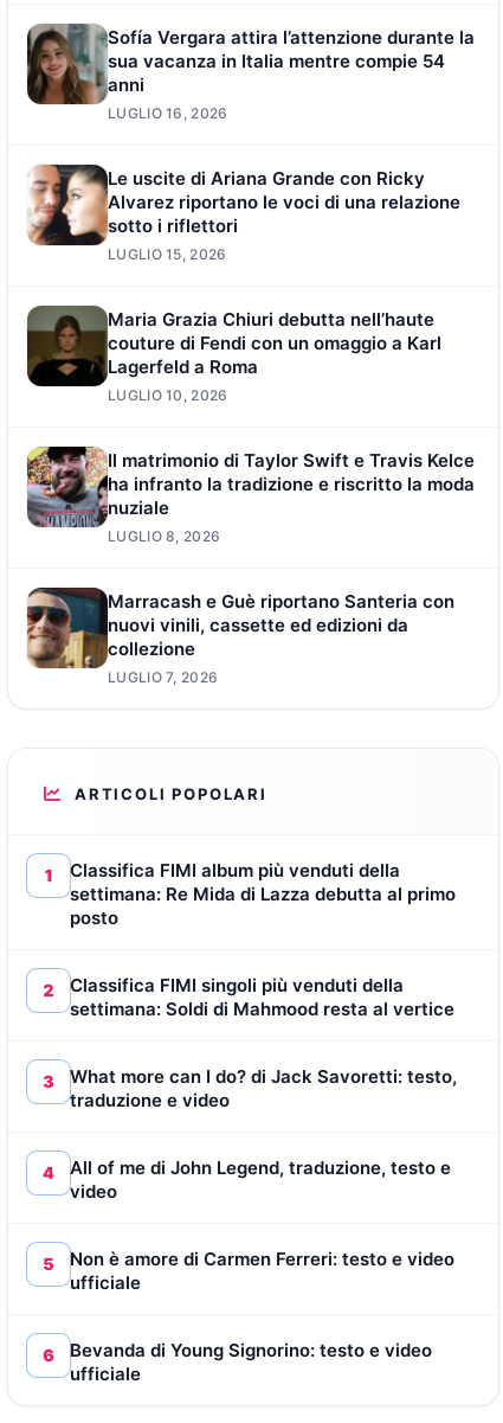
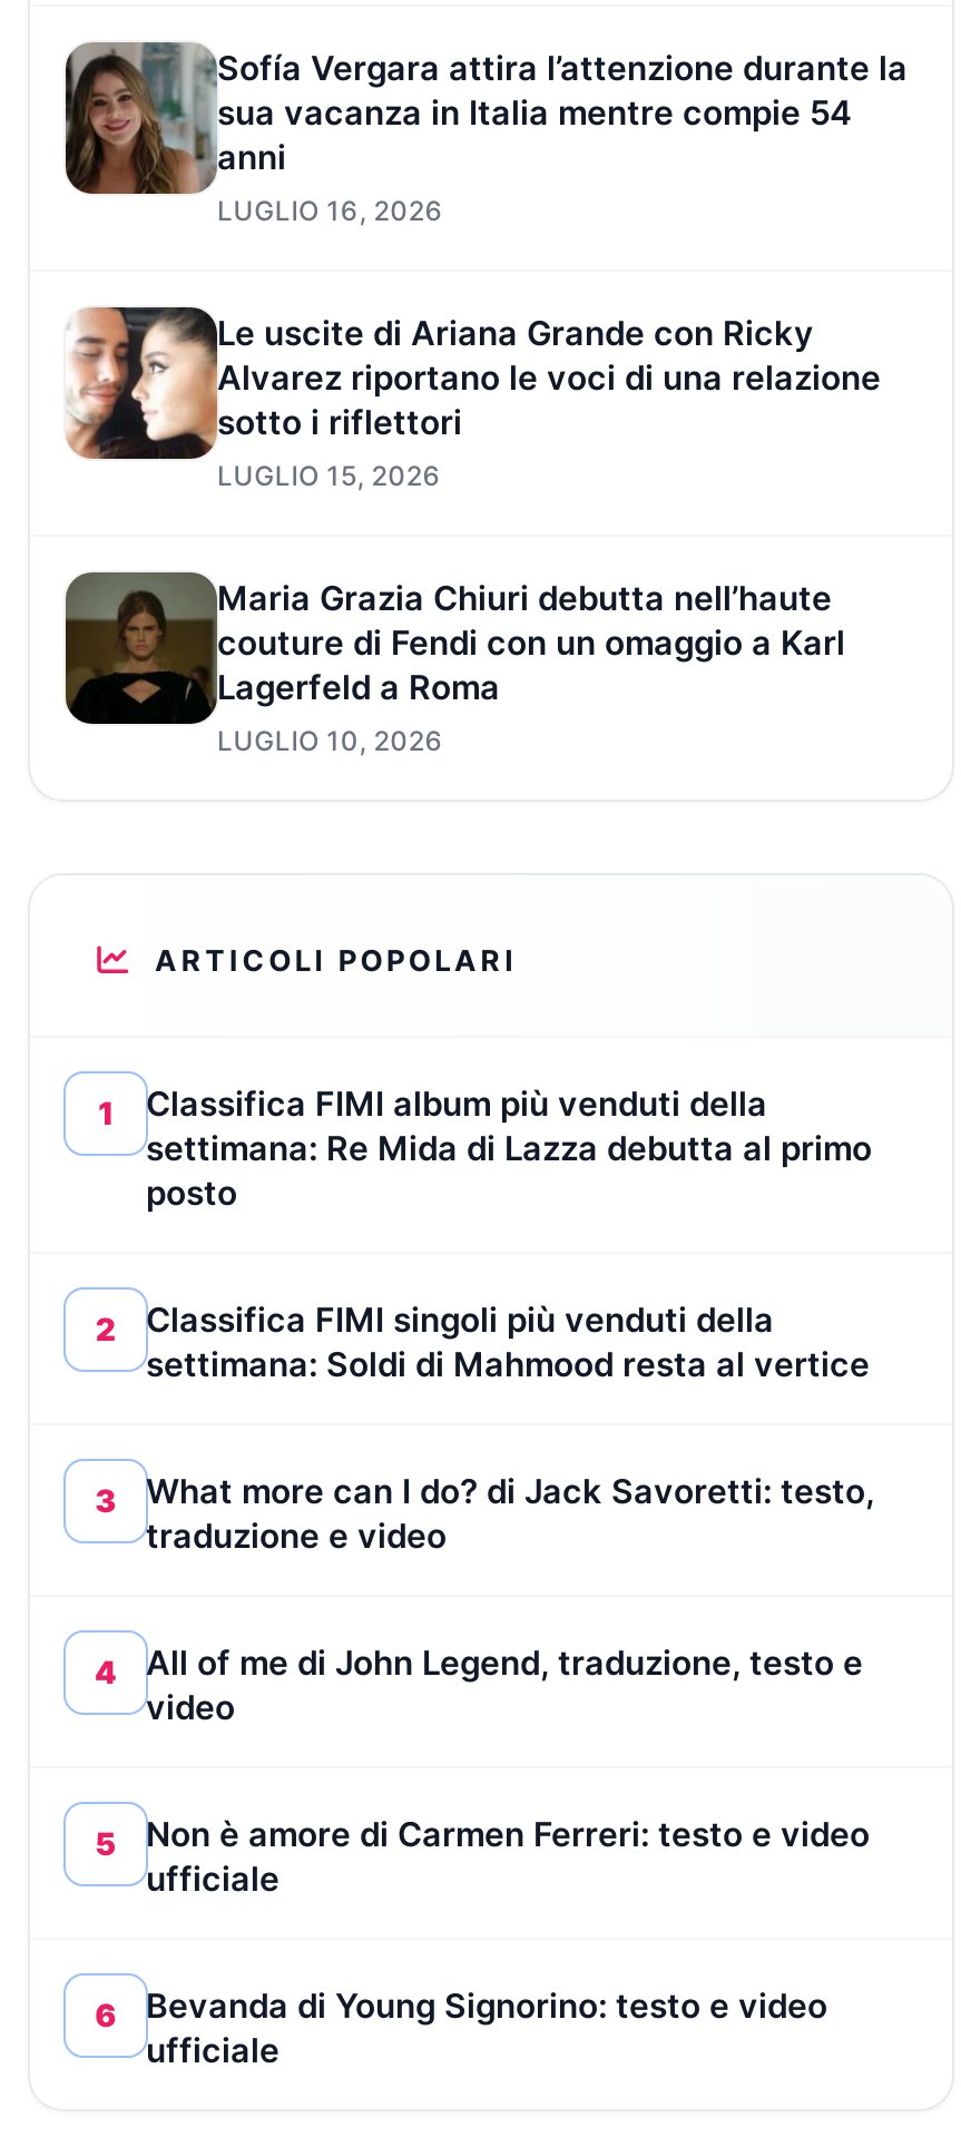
- [image]
- Il matrimonio di Taylor Swift e Travis Kelce
- ha infranto la tradizione e riscritto la moda
- nuziale
- LUGLIO 8, 2026
- Marracash e Guè riportano Santeria con
- nuovi vinili, cassette ed edizioni da
- collezione
- LUGLIO 7, 2026

- [image]
